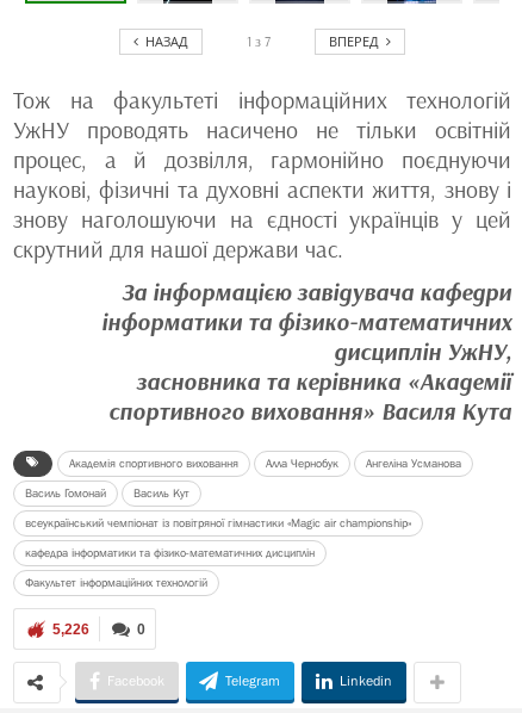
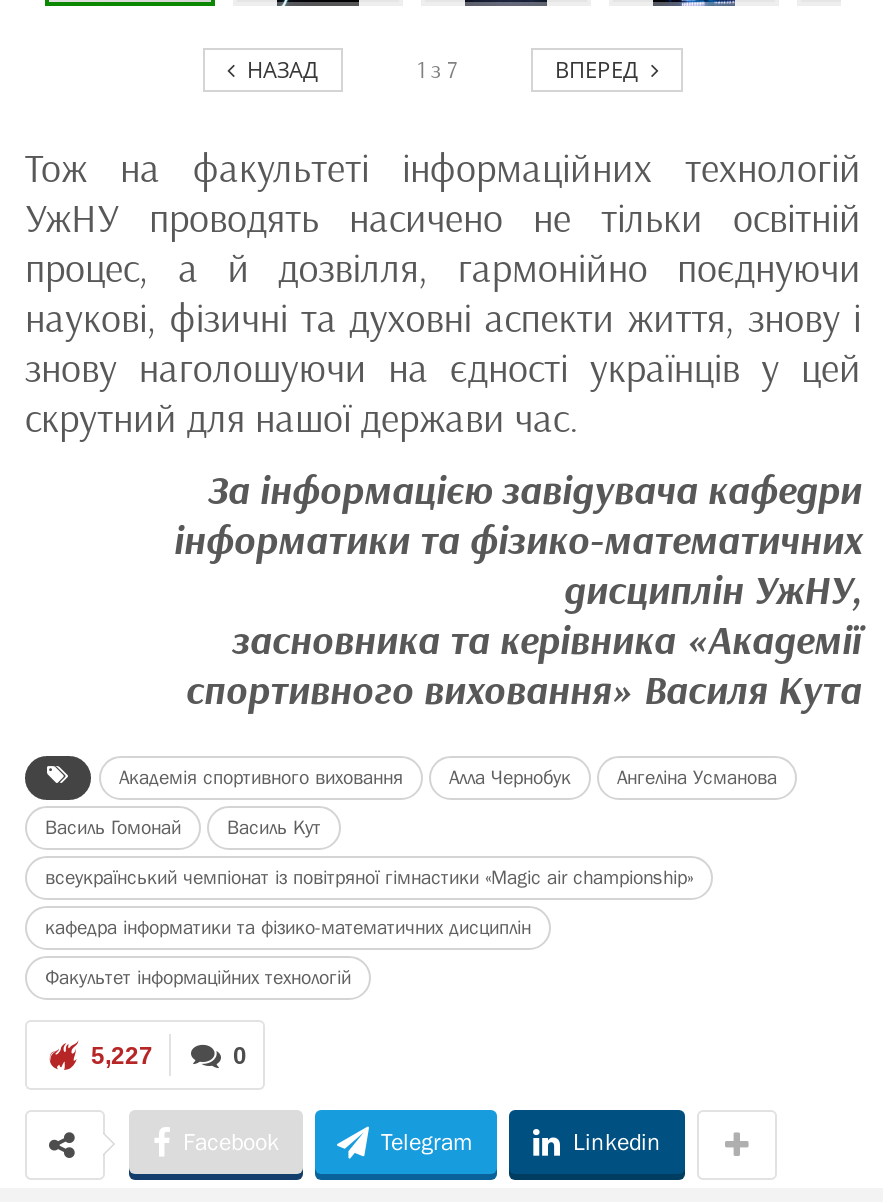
- 5,226
+ 5,227
